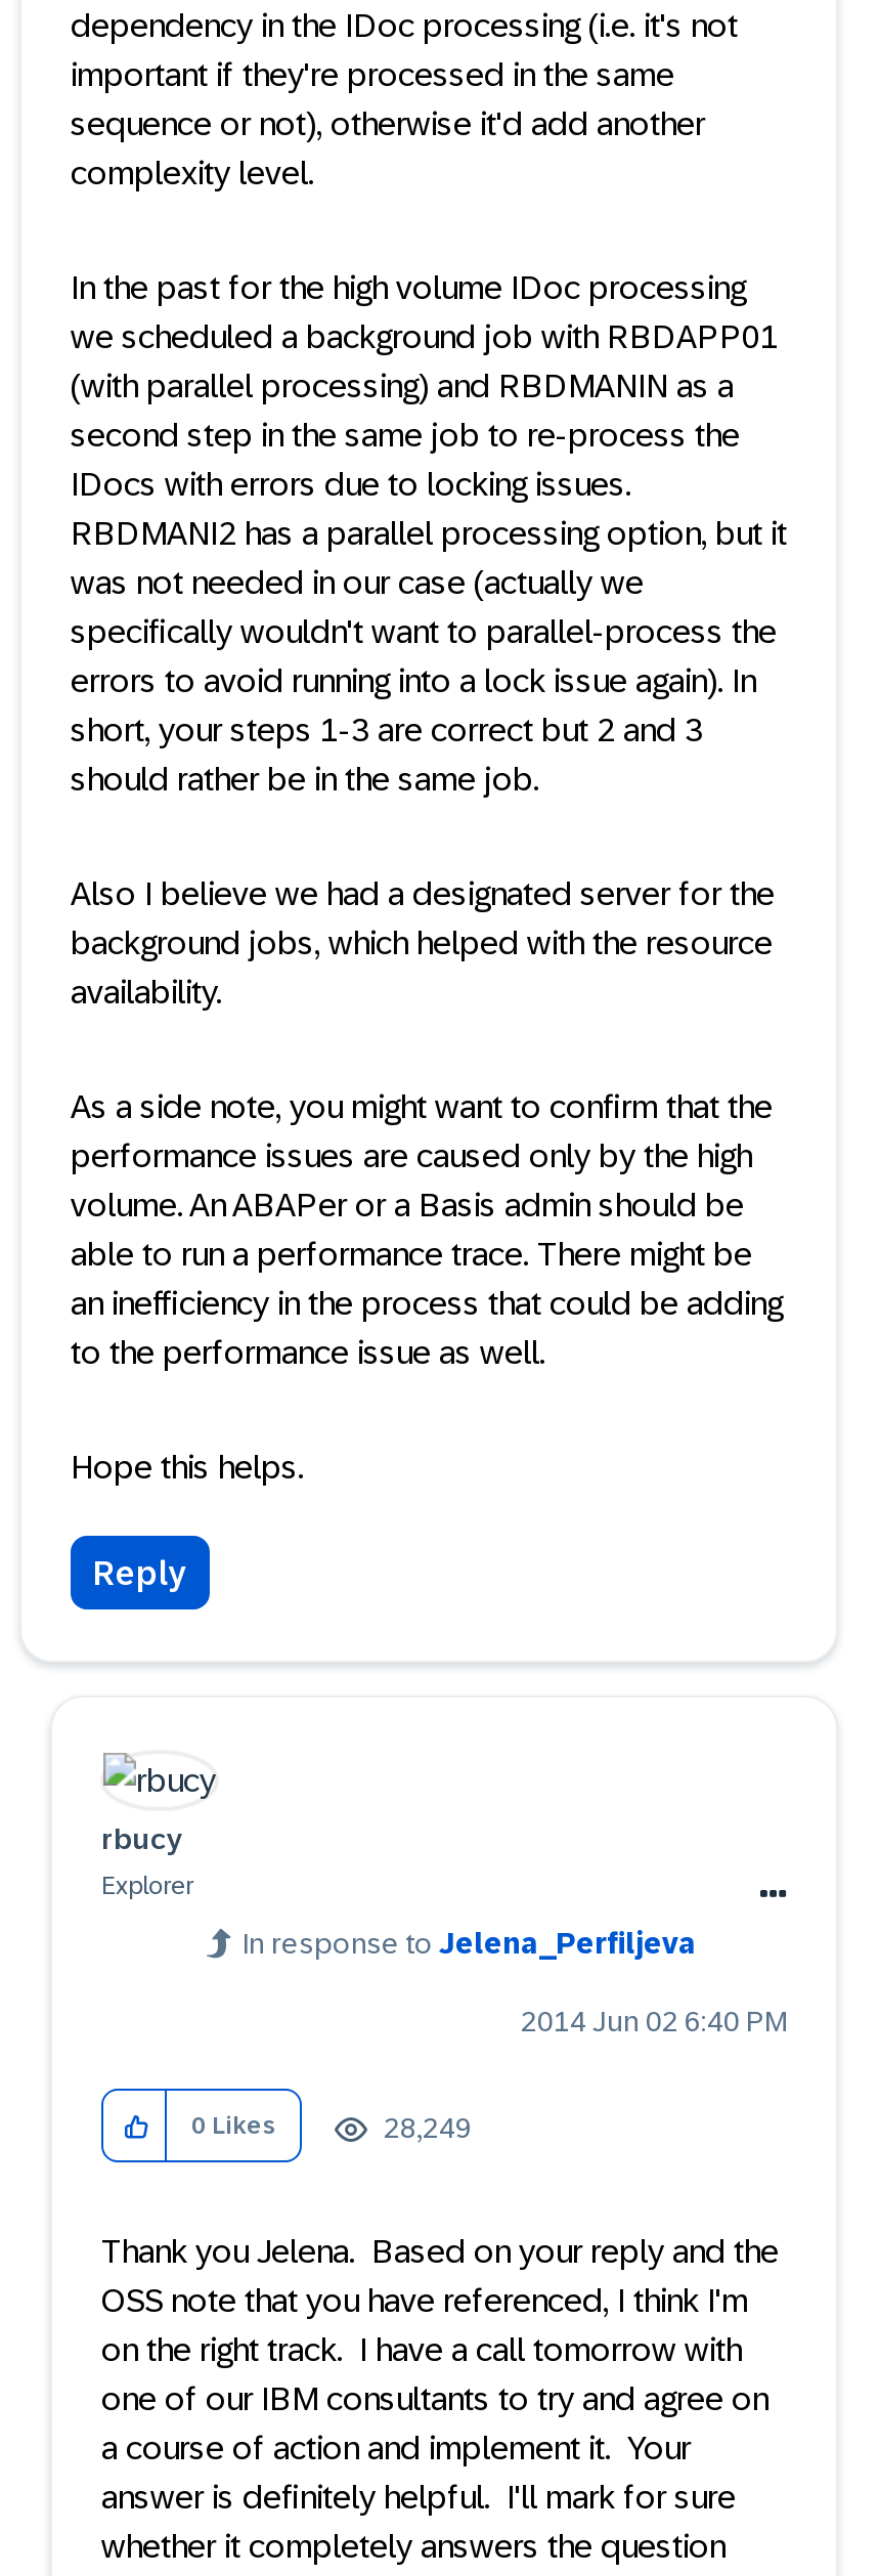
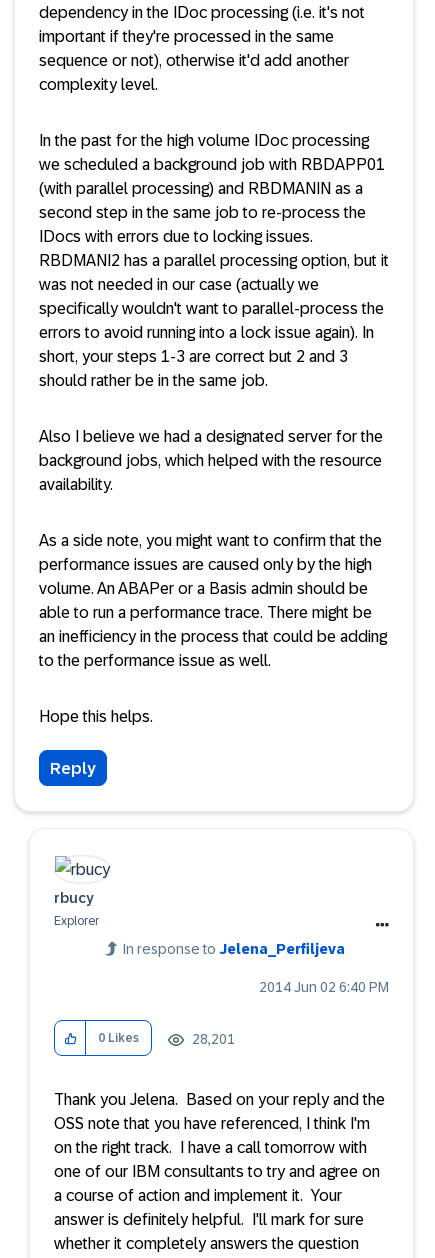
- 28,249
+ 28,201
